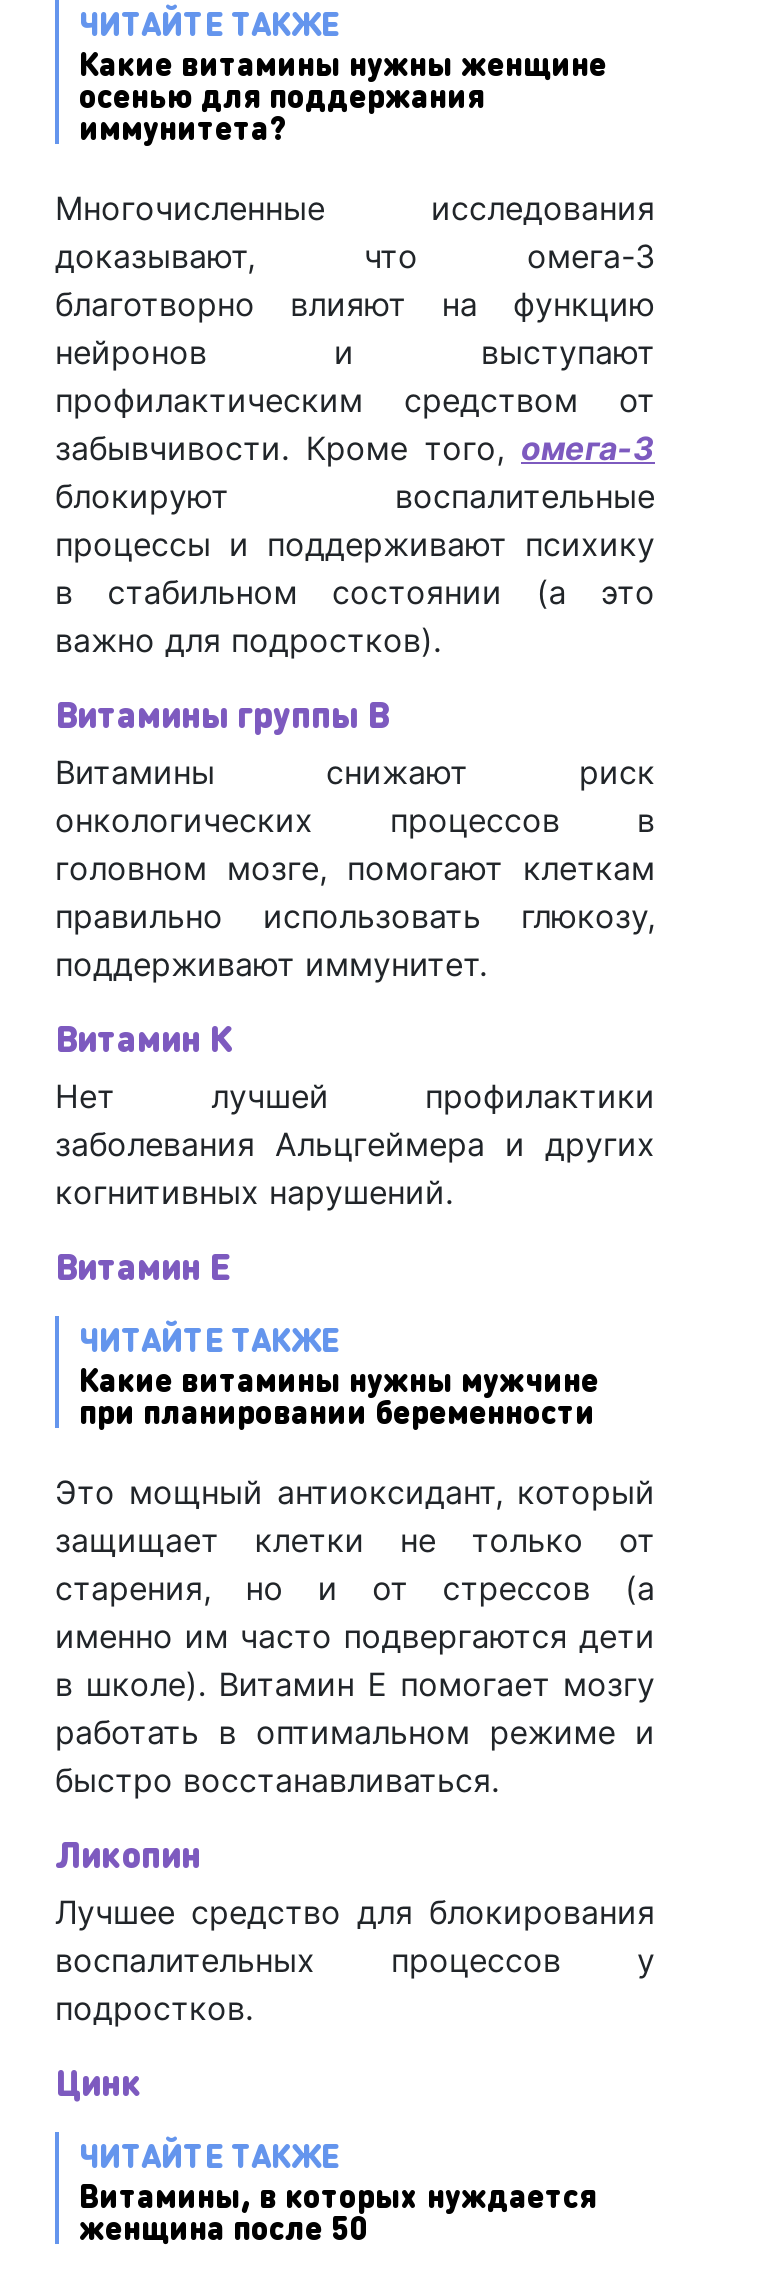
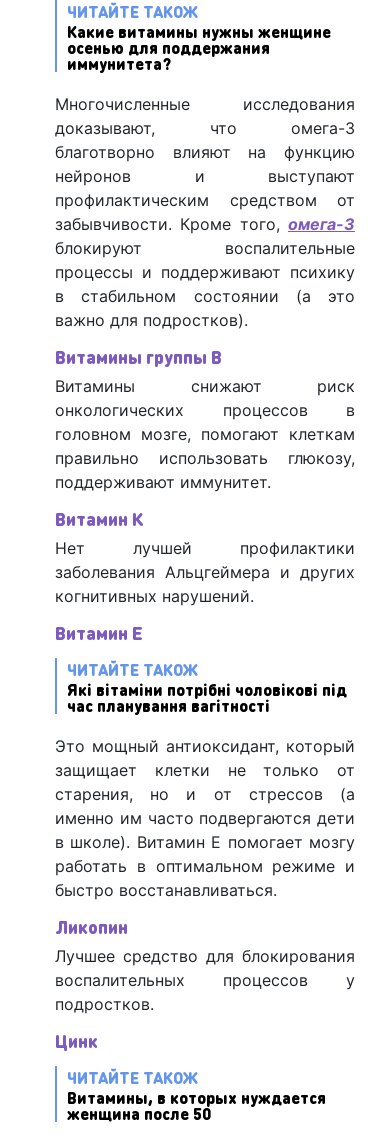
- ЧИТАЙТЕ ТАКЖЕ
+ ЧИТАЙТЕ ТАКОЖ

- ЧИТАЙТЕ ТАКЖЕ
- Какие витамины нужны мужчине
- при планировании беременности
+ ЧИТАЙТЕ ТАКОЖ
+ Які вітаміни потрібні чоловікові під
+ час планування вагітності

- ЧИТАЙТЕ ТАКЖЕ
+ ЧИТАЙТЕ ТАКОЖ
